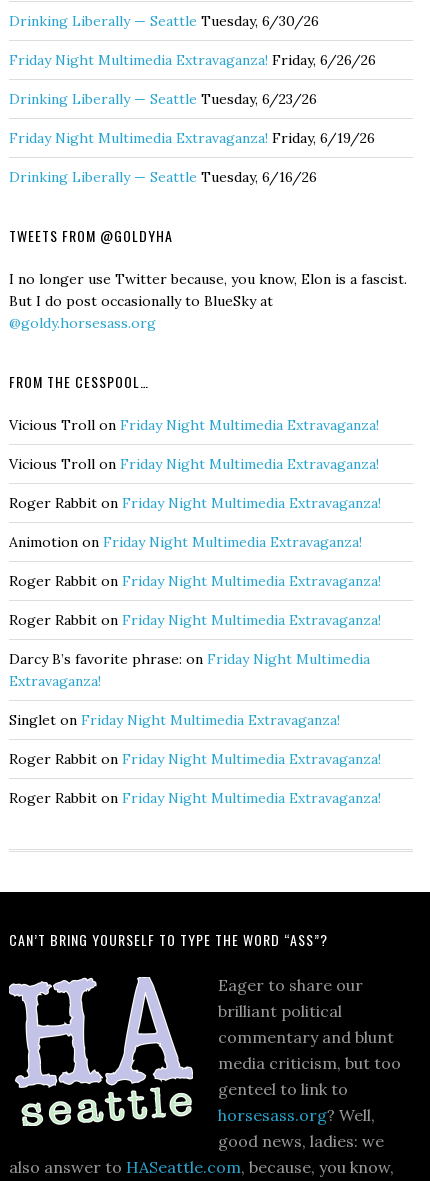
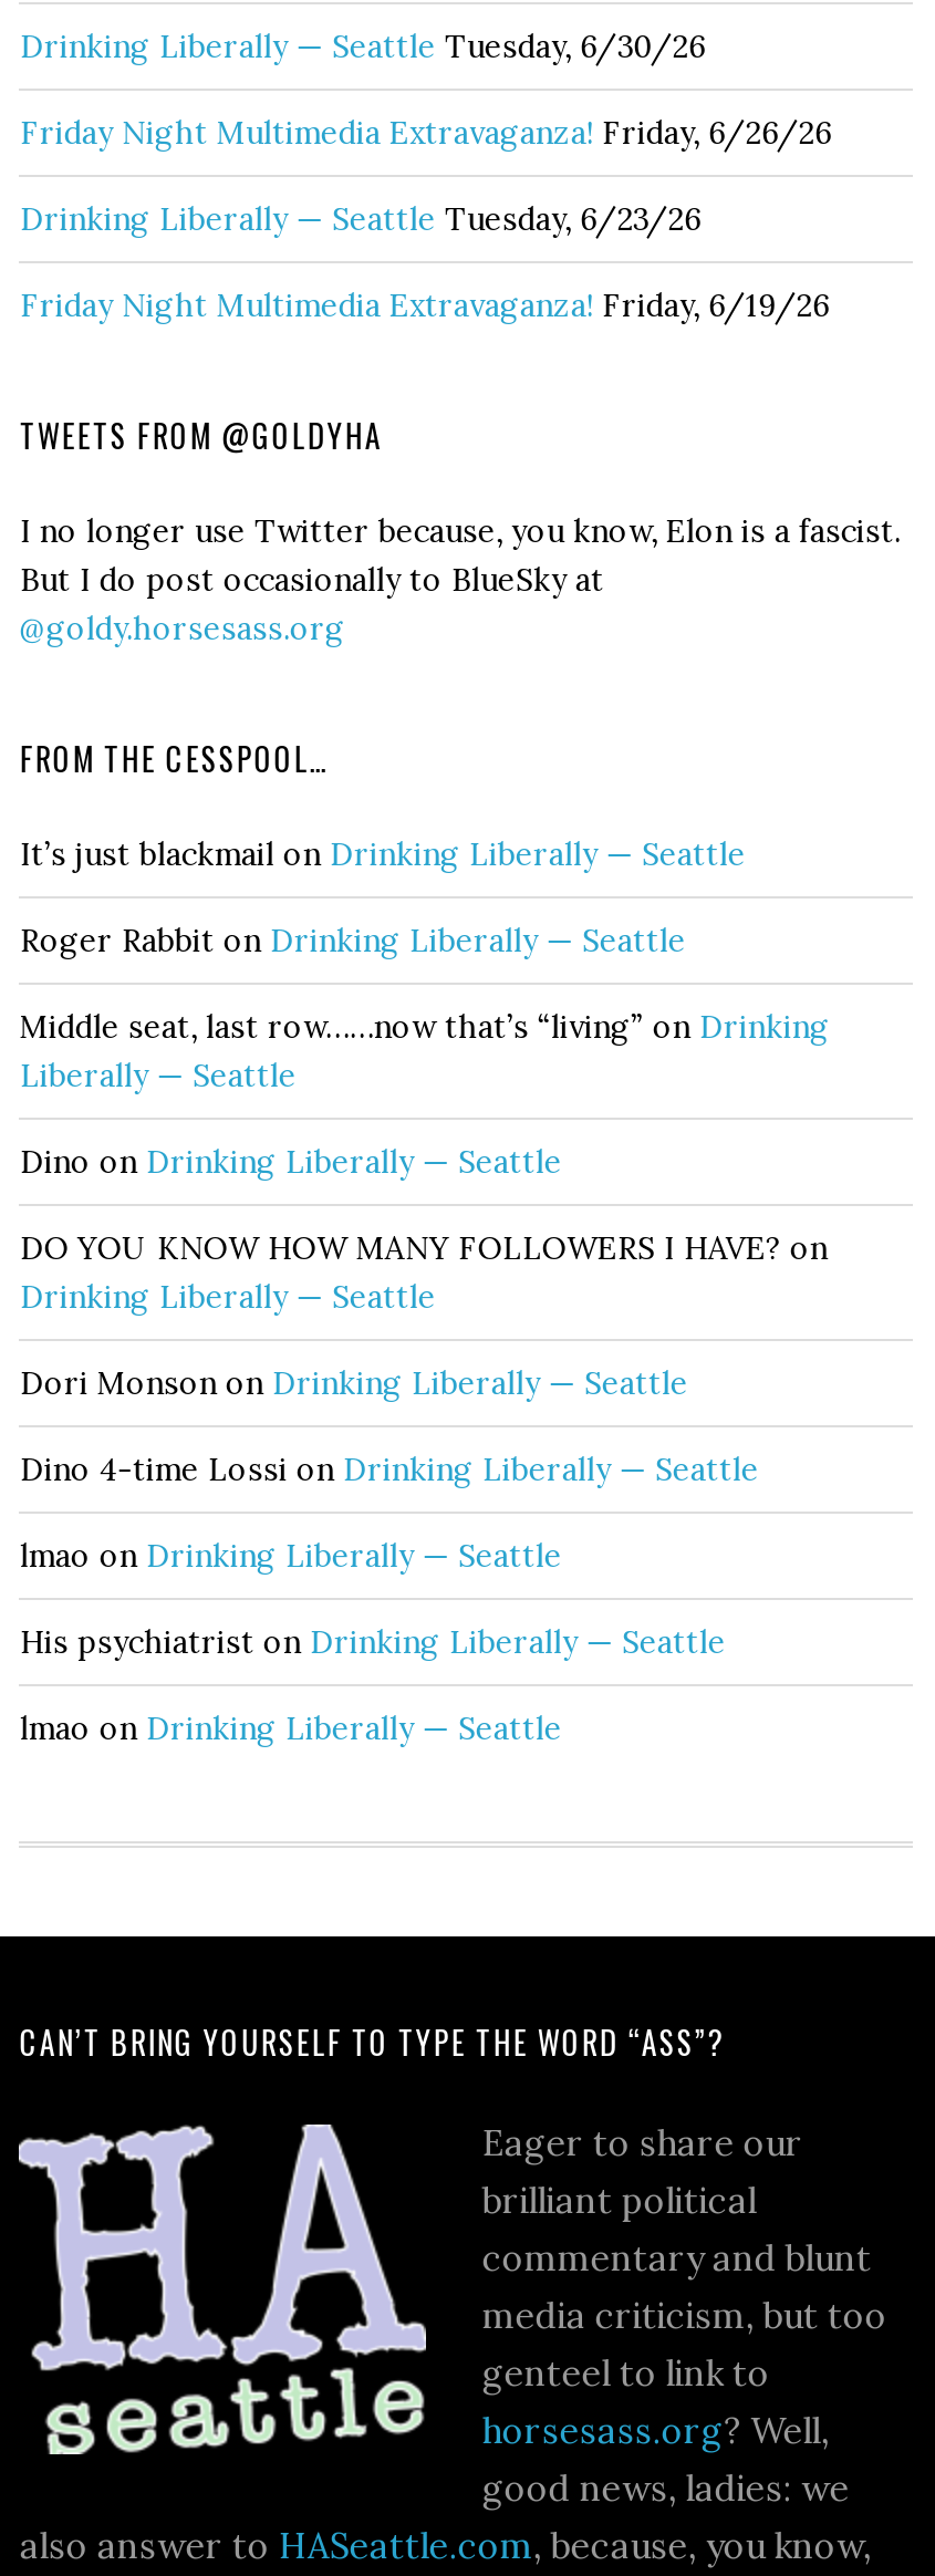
- Drinking Liberally — Seattle Tuesday, 6/16/26

moved up: TWEETS FROM @GOLDYHA | I no longer use Twitter because, you know, Elon is a fascist. | But I do post occasionally to BlueSky at | @goldy.horsesass.org | FROM THE CESSPOOL…

- Vicious Troll on Friday Night Multimedia Extravaganza!
+ It’s just blackmail on Drinking Liberally — Seattle

- Vicious Troll on Friday Night Multimedia Extravaganza!
+ Roger Rabbit on Drinking Liberally — Seattle

- Roger Rabbit on Friday Night Multimedia Extravaganza!
+ Middle seat, last row……now that’s “living” on Drinking
+ Liberally — Seattle

- Animotion on Friday Night Multimedia Extravaganza!
+ Dino on Drinking Liberally — Seattle

- Roger Rabbit on Friday Night Multimedia Extravaganza!
+ DO YOU KNOW HOW MANY FOLLOWERS I HAVE? on
+ Drinking Liberally — Seattle

- Roger Rabbit on Friday Night Multimedia Extravaganza!
+ Dori Monson on Drinking Liberally — Seattle

- Darcy B’s favorite phrase: on Friday Night Multimedia
- Extravaganza!
+ Dino 4-time Lossi on Drinking Liberally — Seattle

- Singlet on Friday Night Multimedia Extravaganza!
+ lmao on Drinking Liberally — Seattle

- Roger Rabbit on Friday Night Multimedia Extravaganza!
+ His psychiatrist on Drinking Liberally — Seattle

- Roger Rabbit on Friday Night Multimedia Extravaganza!
+ lmao on Drinking Liberally — Seattle
